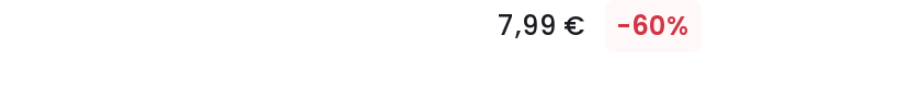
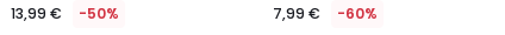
+ 13,99 €
+ -50%
